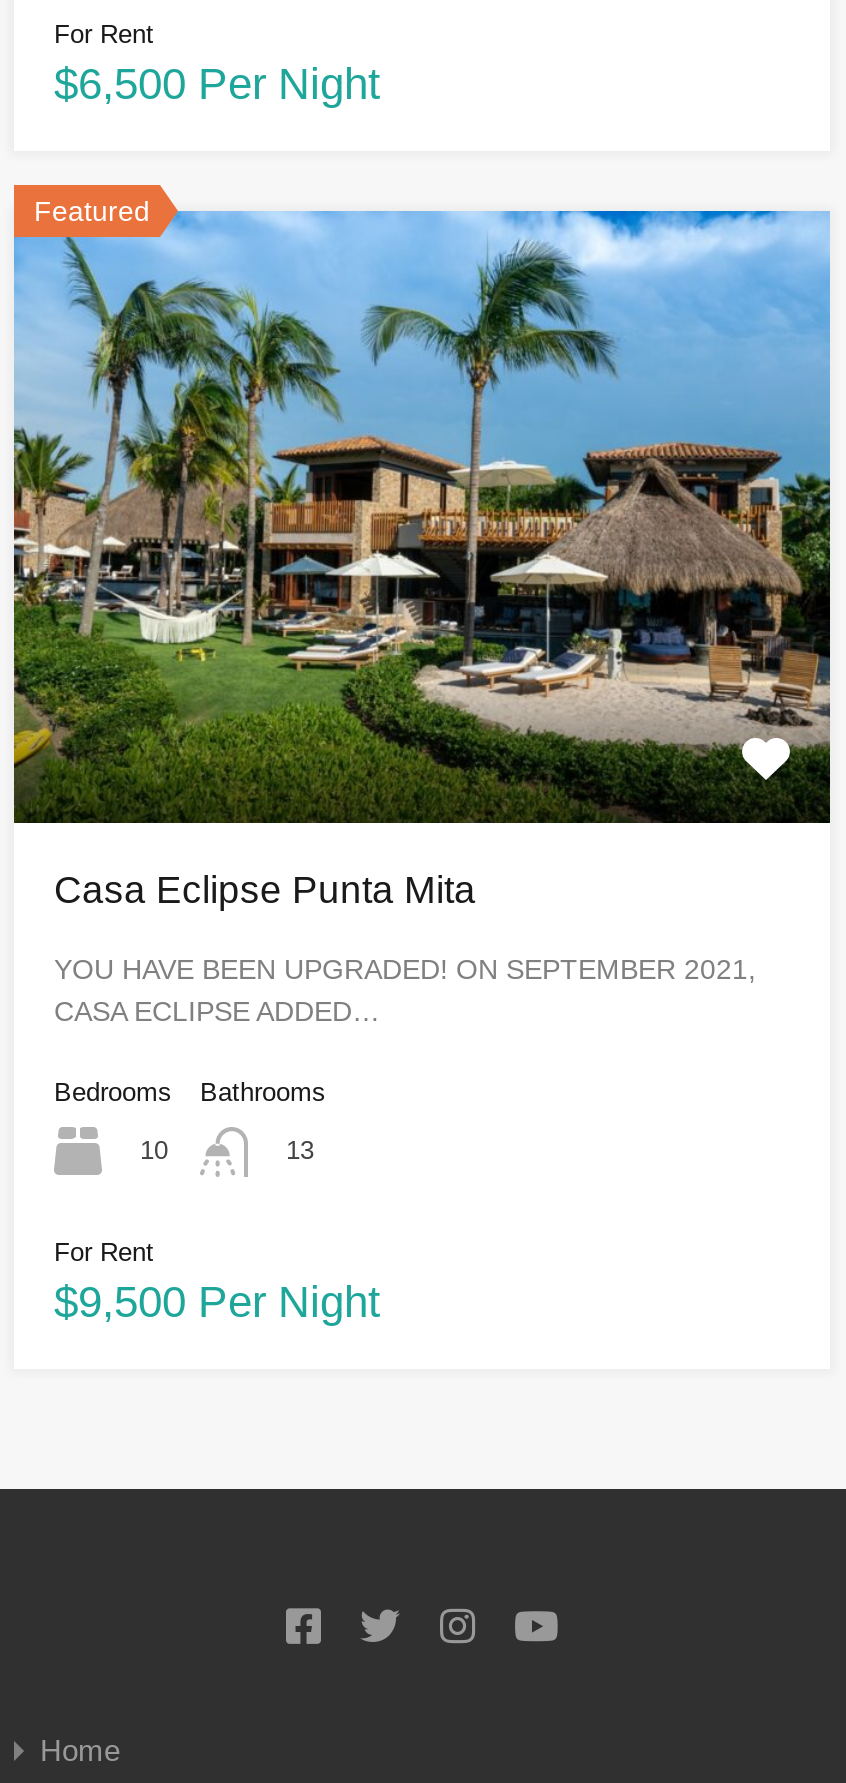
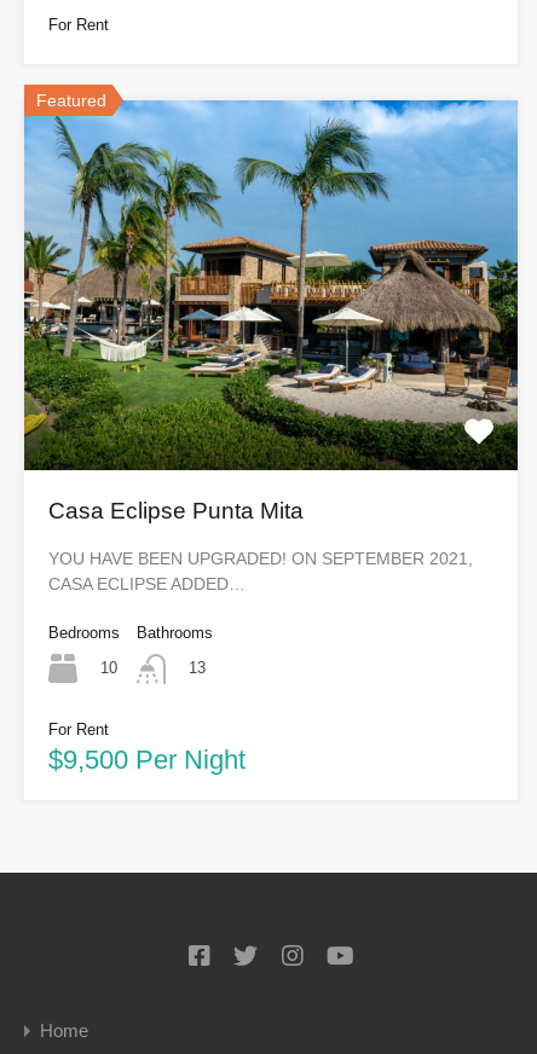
- $6,500 Per Night
